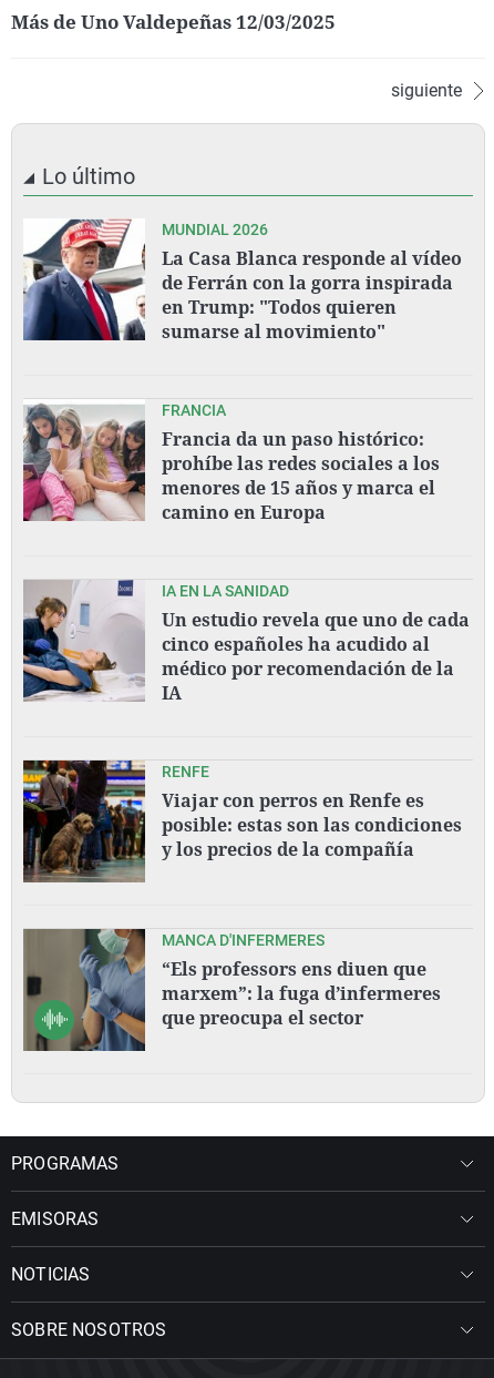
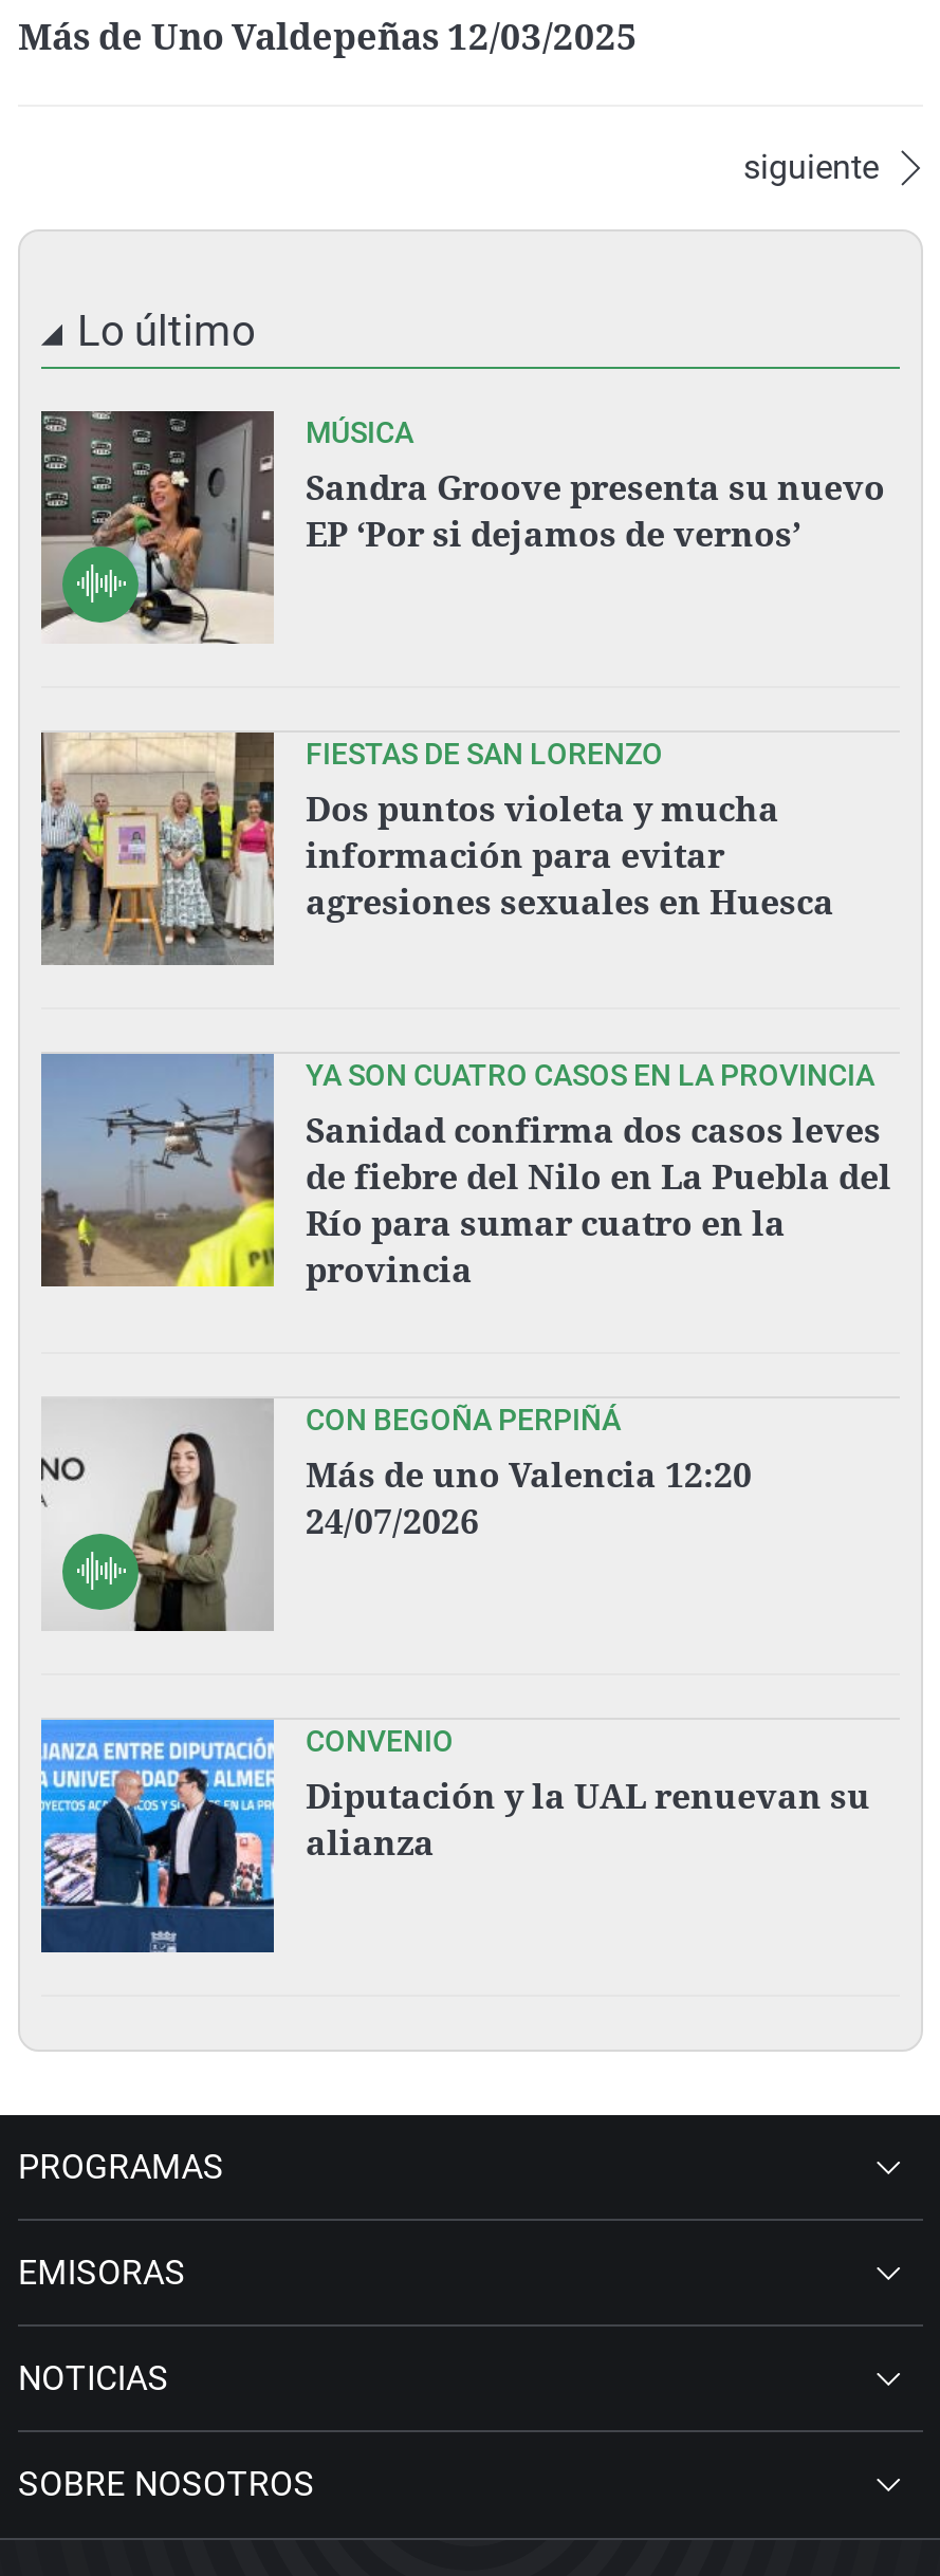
- [image]
- MUNDIAL 2026
- La Casa Blanca responde al vídeo
- de Ferrán con la gorra inspirada
- en Trump: "Todos quieren
- sumarse al movimiento"
+ [image]
+ MÚSICA
+ Sandra Groove presenta su nuevo
+ EP ‘Por si dejamos de vernos’

- [image]
- FRANCIA
- Francia da un paso histórico:
- prohíbe las redes sociales a los
- menores de 15 años y marca el
- camino en Europa
+ [image]
+ FIESTAS DE SAN LORENZO
+ Dos puntos violeta y mucha
+ información para evitar
+ agresiones sexuales en Huesca

- [image]
- IA EN LA SANIDAD
- Un estudio revela que uno de cada
- cinco españoles ha acudido al
- médico por recomendación de la
- IA
+ [image]
+ YA SON CUATRO CASOS EN LA PROVINCIA
+ Sanidad confirma dos casos leves
+ de fiebre del Nilo en La Puebla del
+ Río para sumar cuatro en la
+ provincia

- [image]
- RENFE
- Viajar con perros en Renfe es
- posible: estas son las condiciones
- y los precios de la compañía
+ [image]
+ CON BEGOÑA PERPIÑÁ
+ Más de uno Valencia 12:20
+ 24/07/2026

- [image]
- MANCA D'INFERMERES
- “Els professors ens diuen que
- marxem”: la fuga d’infermeres
- que preocupa el sector
+ [image]
+ CONVENIO
+ Diputación y la UAL renuevan su
+ alianza
